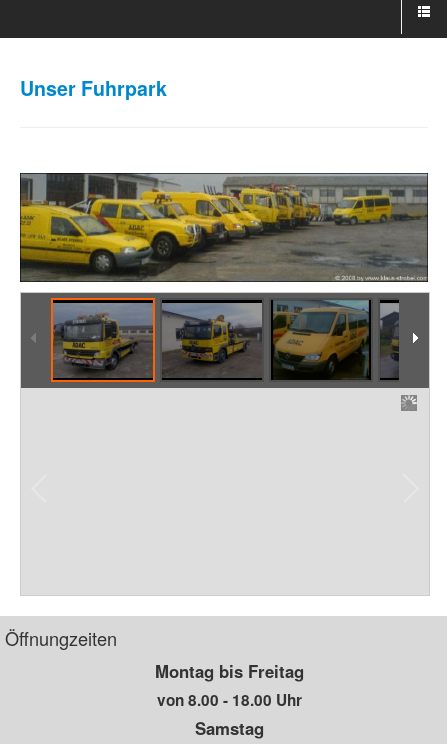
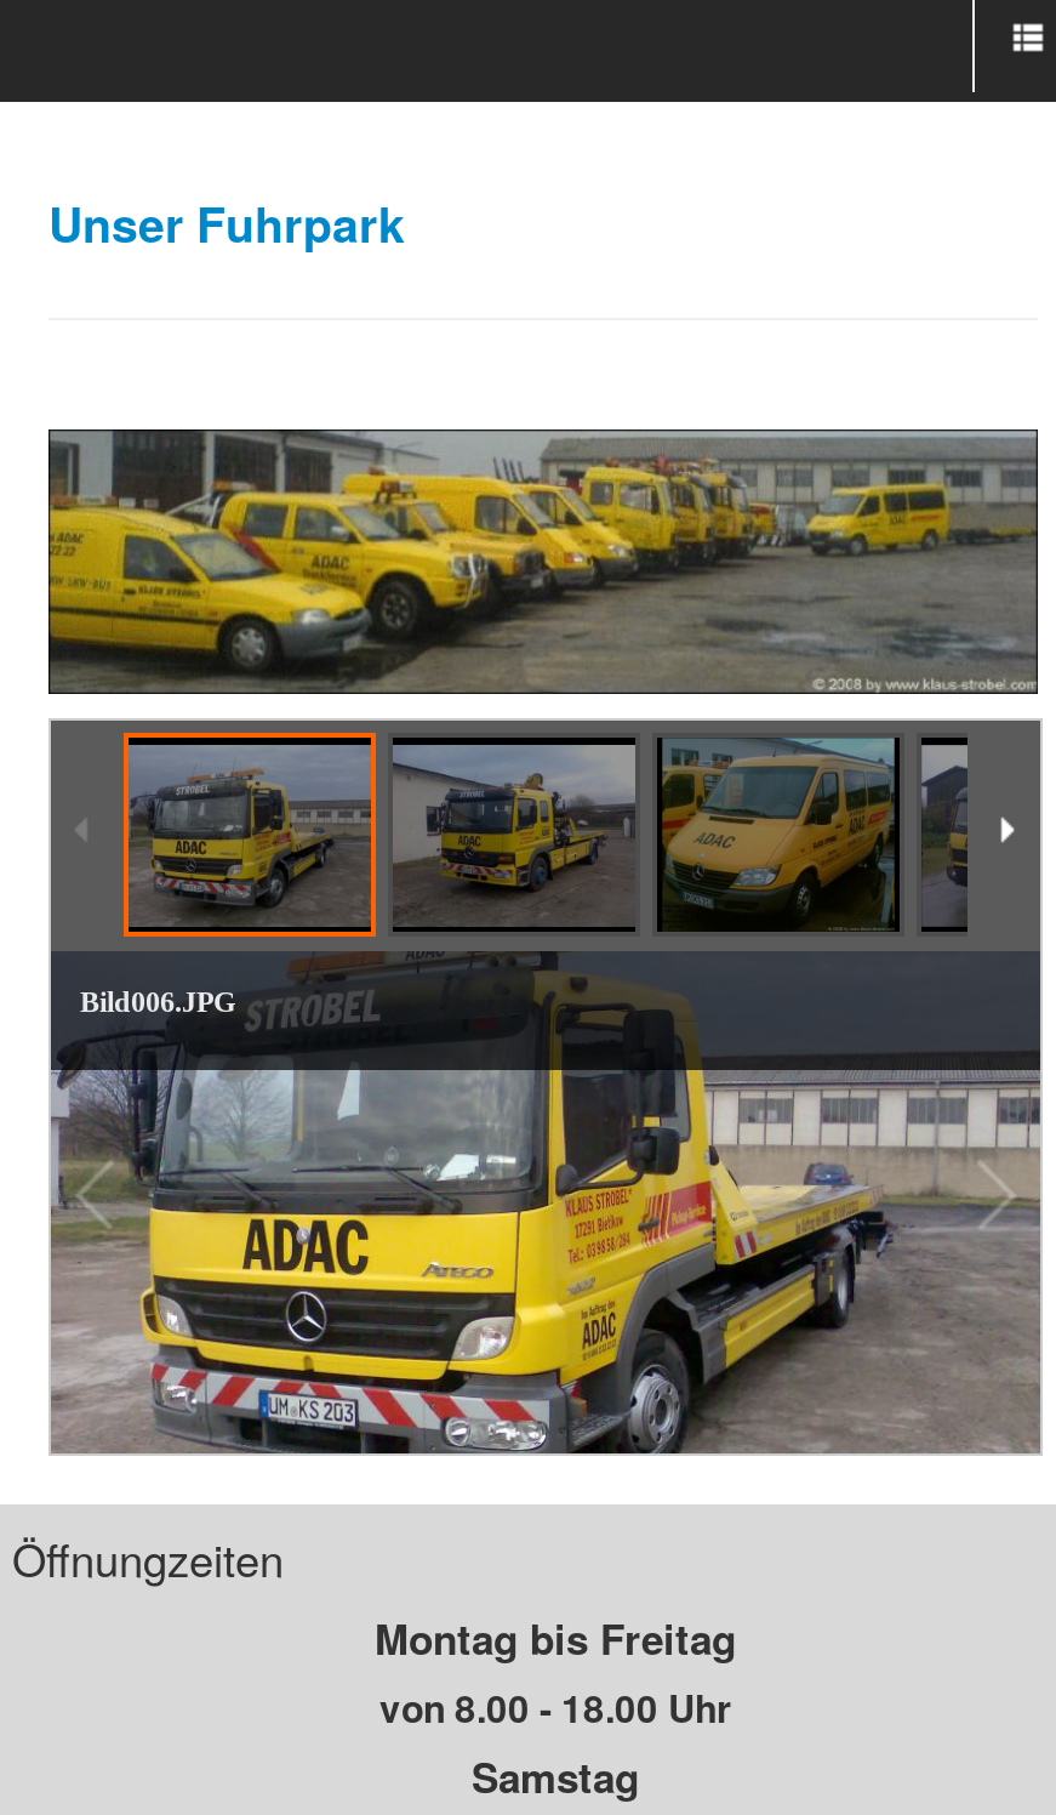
+ [image]
+ Bild006.JPG
